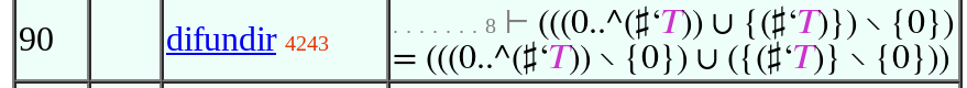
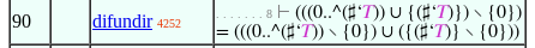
- difundir 4243
+ difundir 4252
